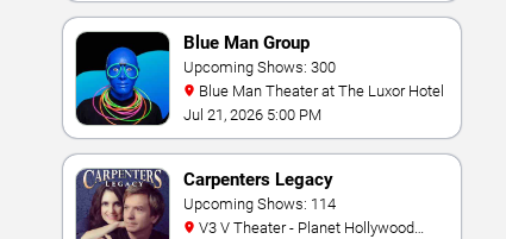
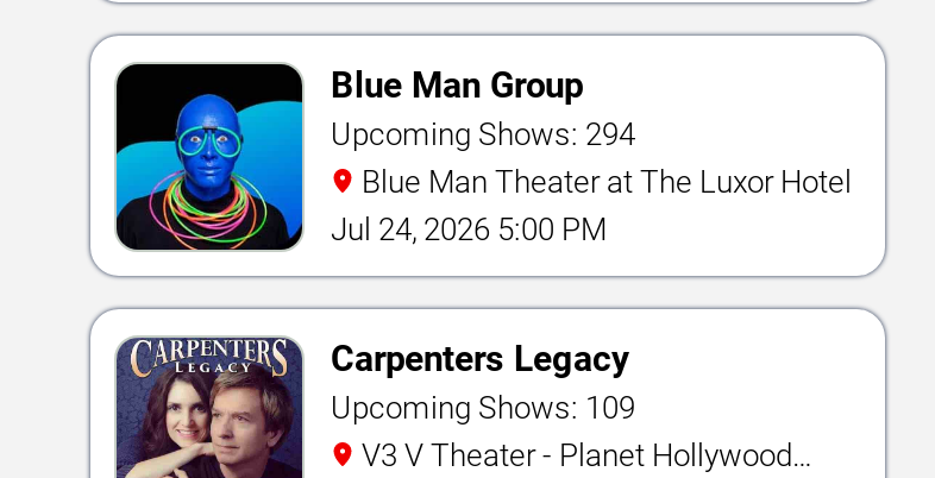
- Upcoming Shows: 300
+ Upcoming Shows: 294

- Jul 21, 2026 5:00 PM
+ Jul 24, 2026 5:00 PM

- Upcoming Shows: 114
+ Upcoming Shows: 109
